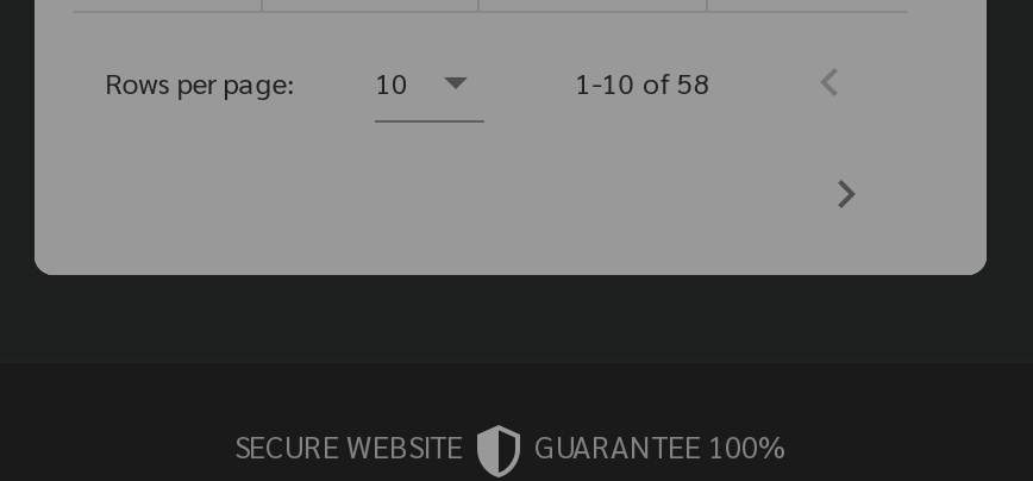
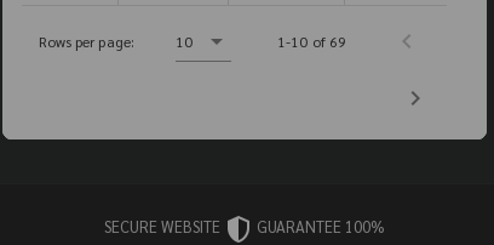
- 1-10 of 58
+ 1-10 of 69
